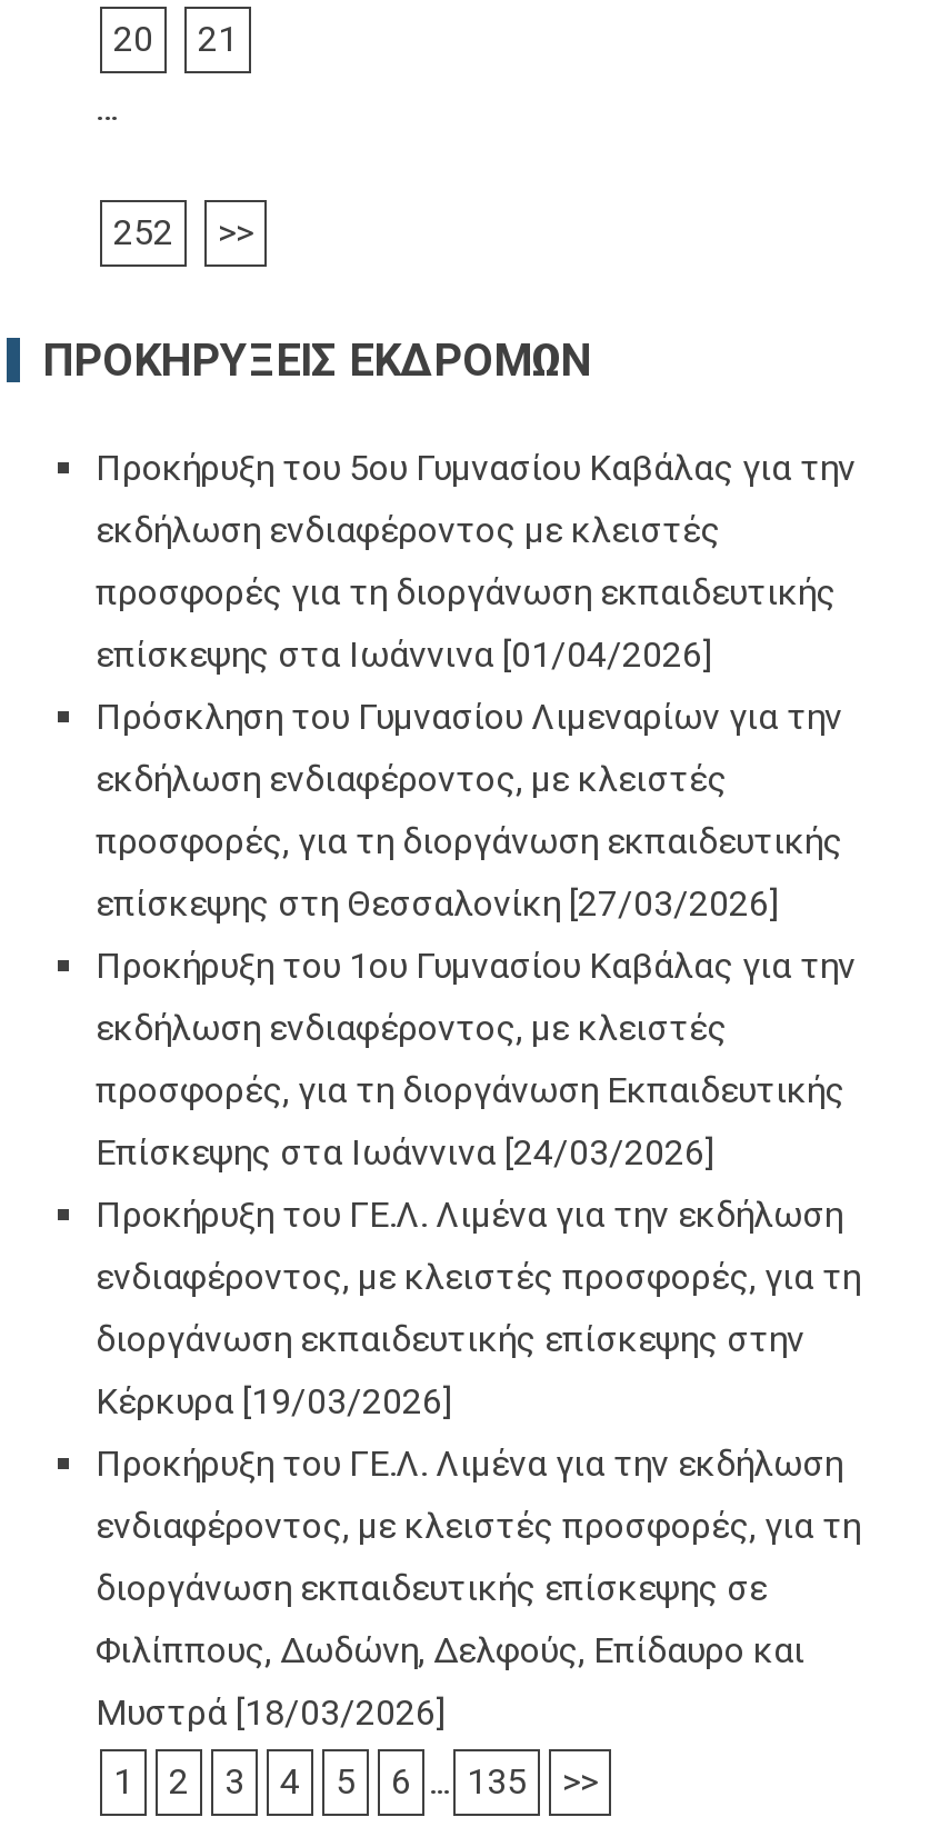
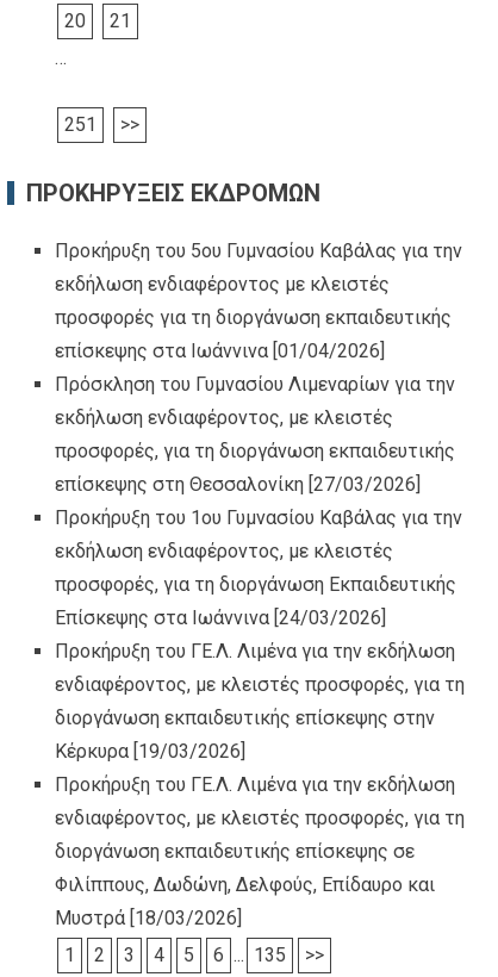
- 252
+ 251
